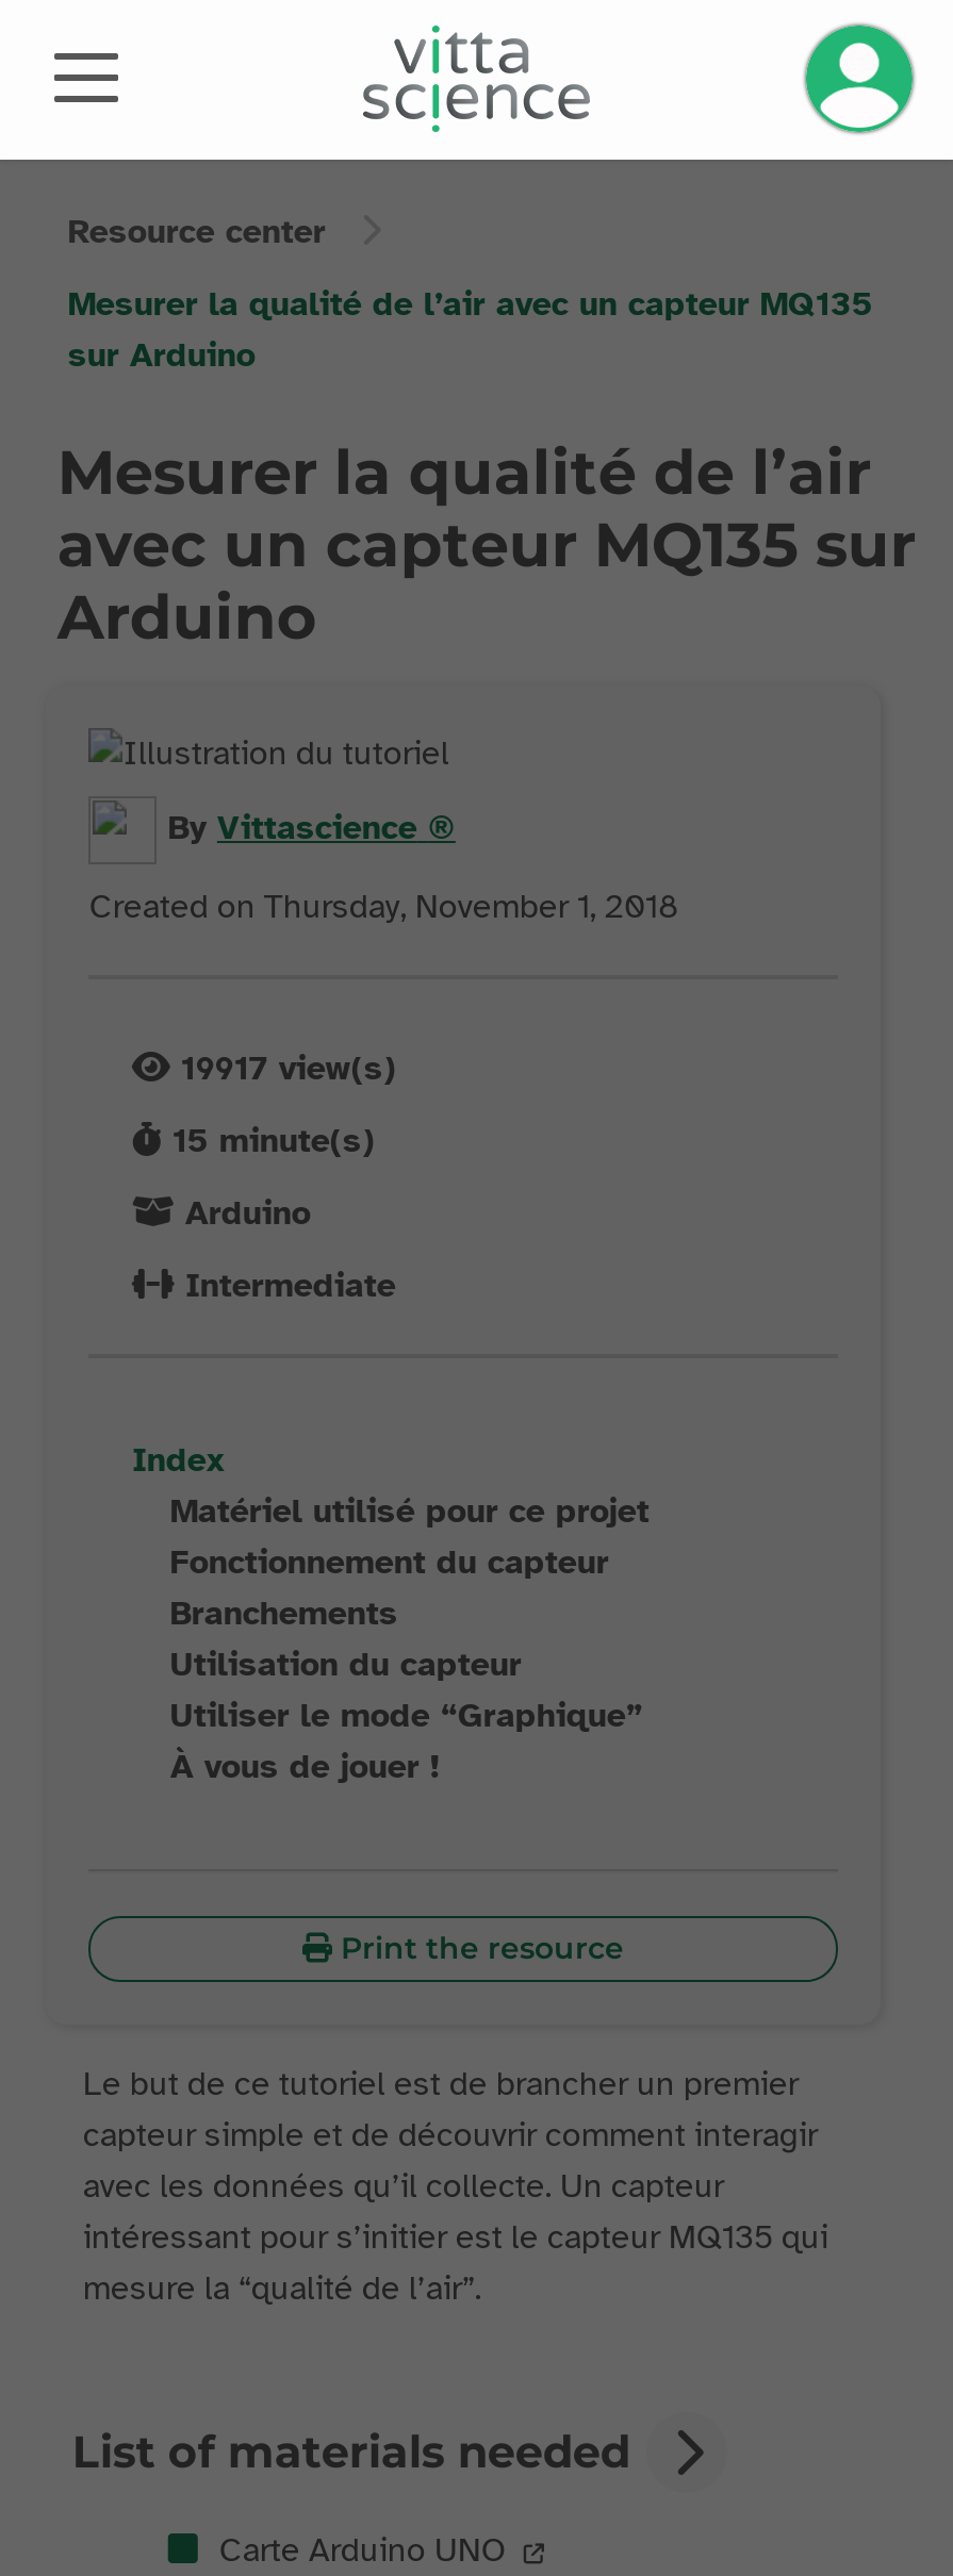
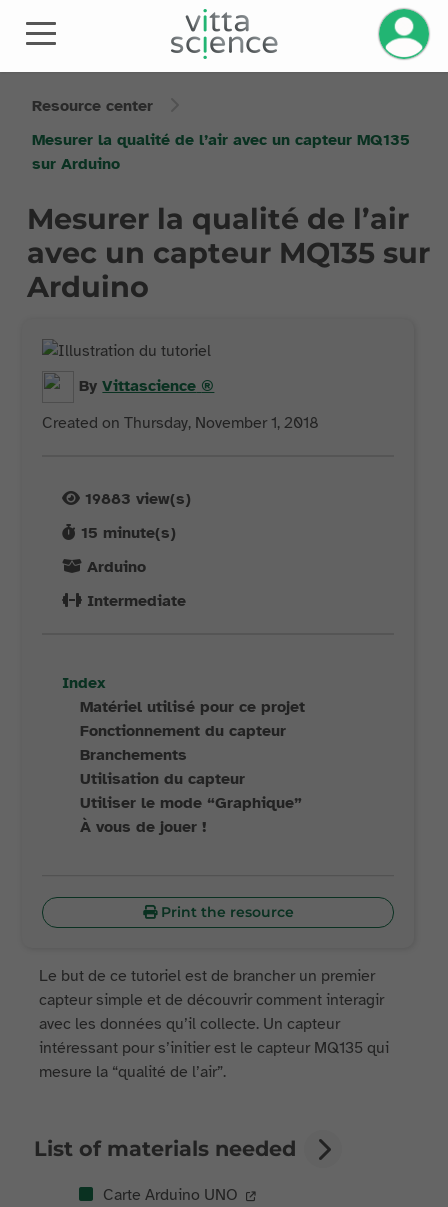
- 19917 view(s)
+ 19883 view(s)
